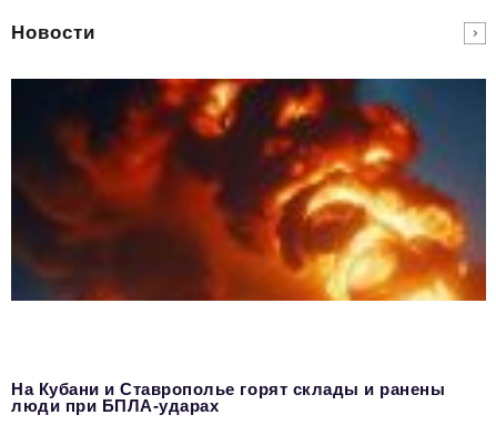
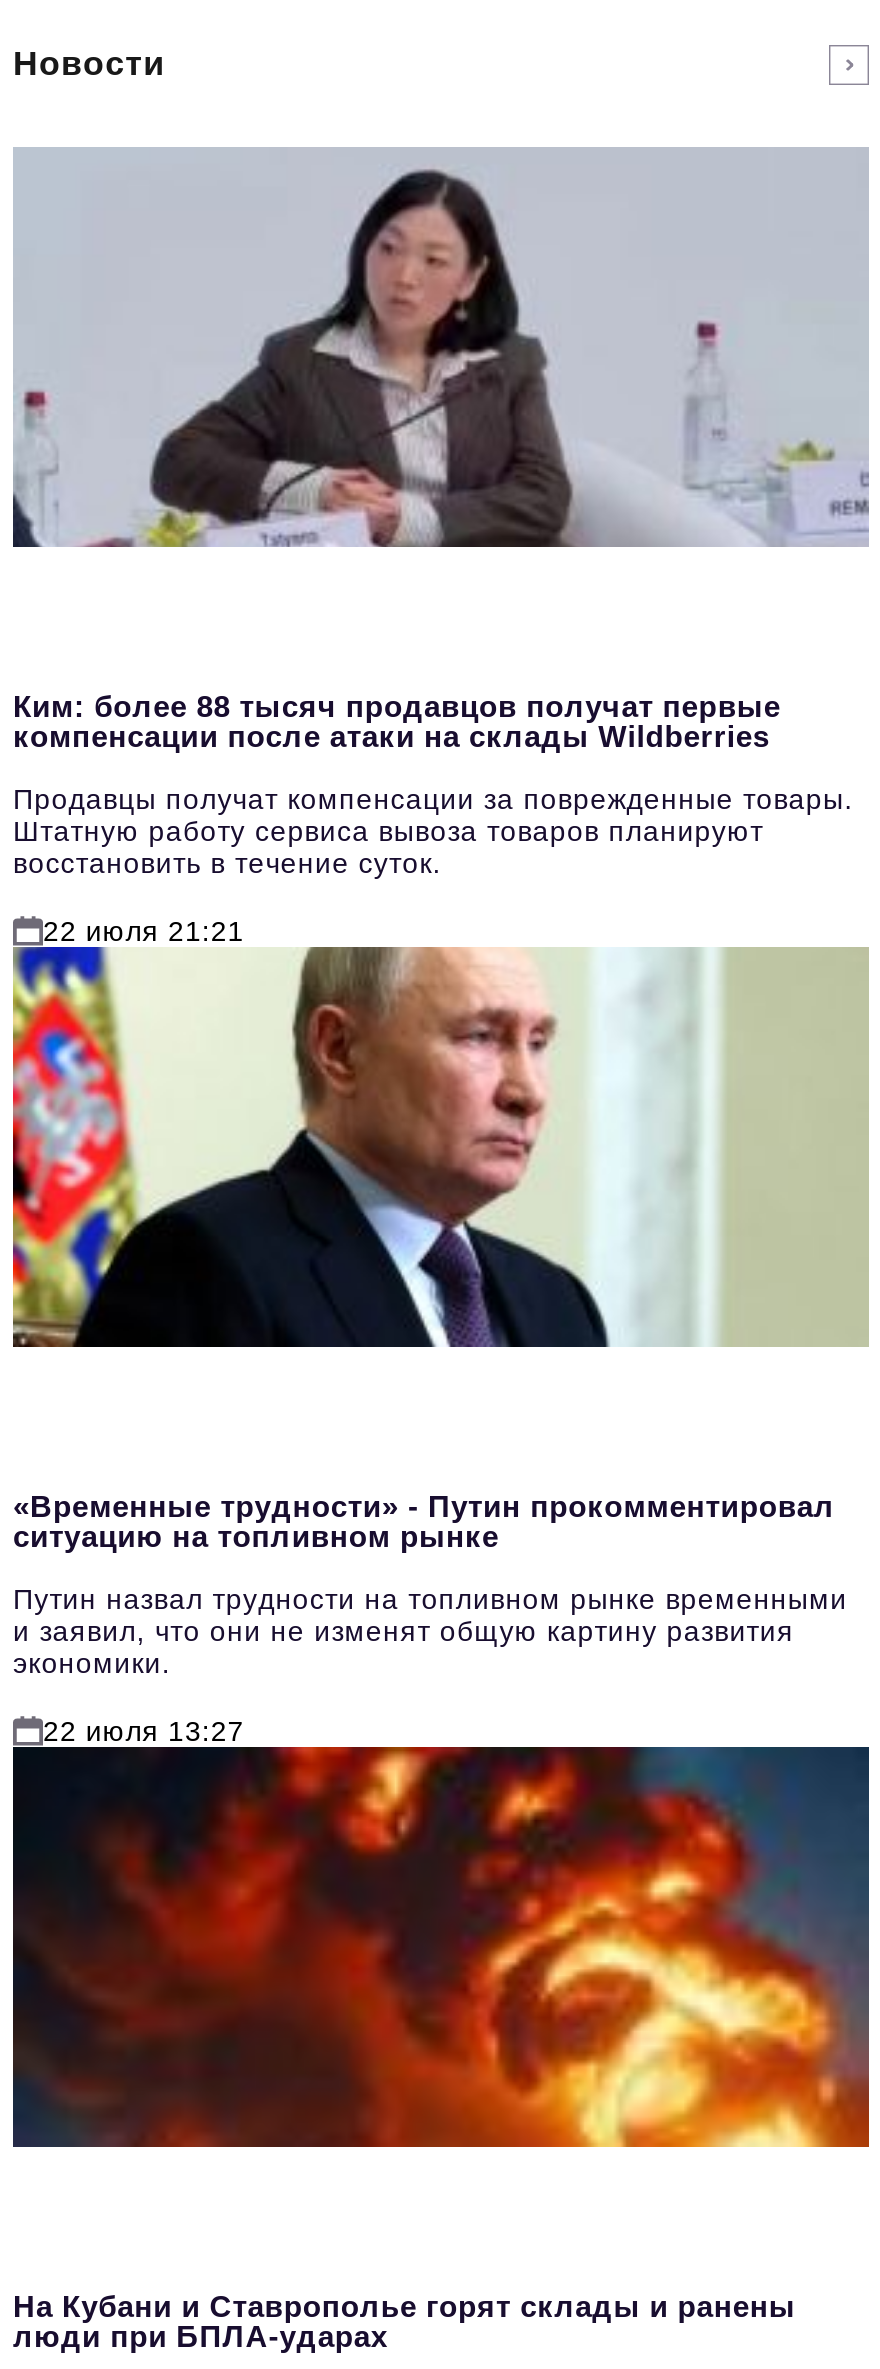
+ [image]
+ Ким: более 88 тысяч продавцов получат первые
+ компенсации после атаки на склады Wildberries
+ Продавцы получат компенсации за поврежденные товары.
+ Штатную работу сервиса вывоза товаров планируют
+ восстановить в течение суток.
+ 22 июля 21:21

+ «Временные трудности» - Путин прокомментировал
+ ситуацию на топливном рынке
+ Путин назвал трудности на топливном рынке временными
+ и заявил, что они не изменят общую картину развития
+ экономики.
+ 22 июля 13:27

+ [image]
